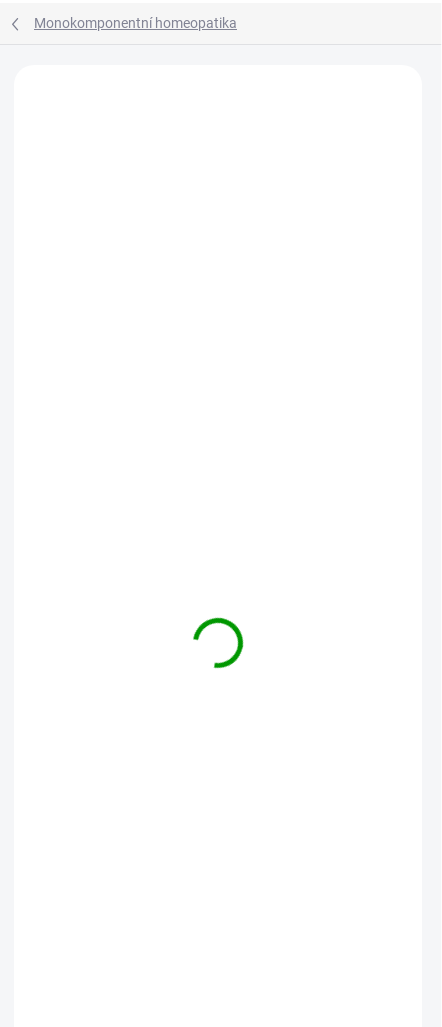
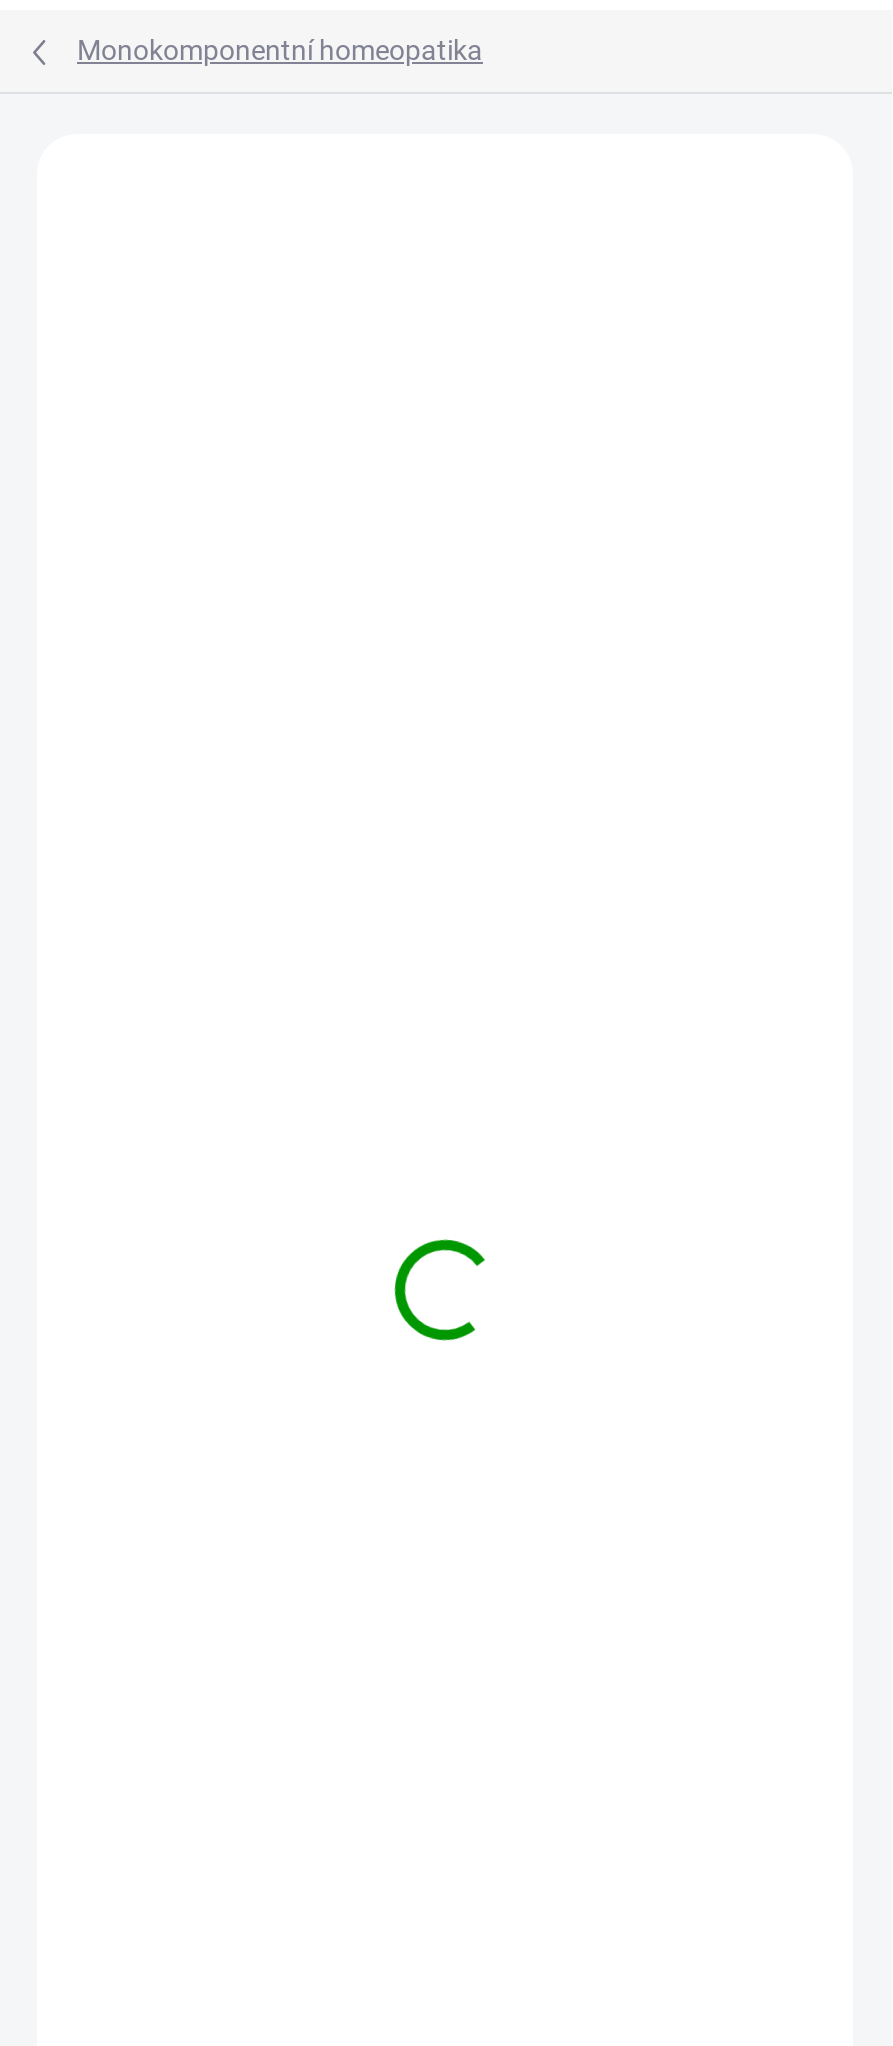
- [image]
+ [image]
